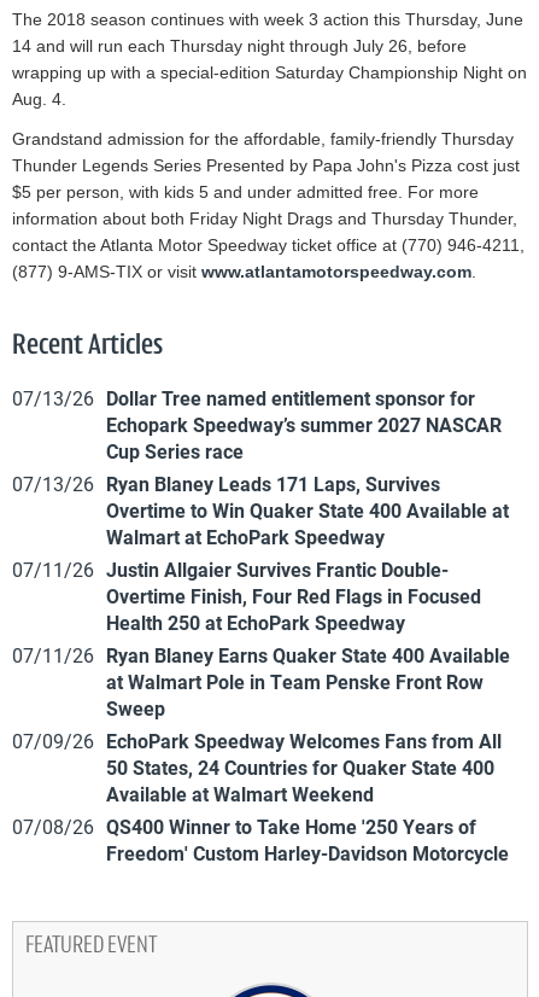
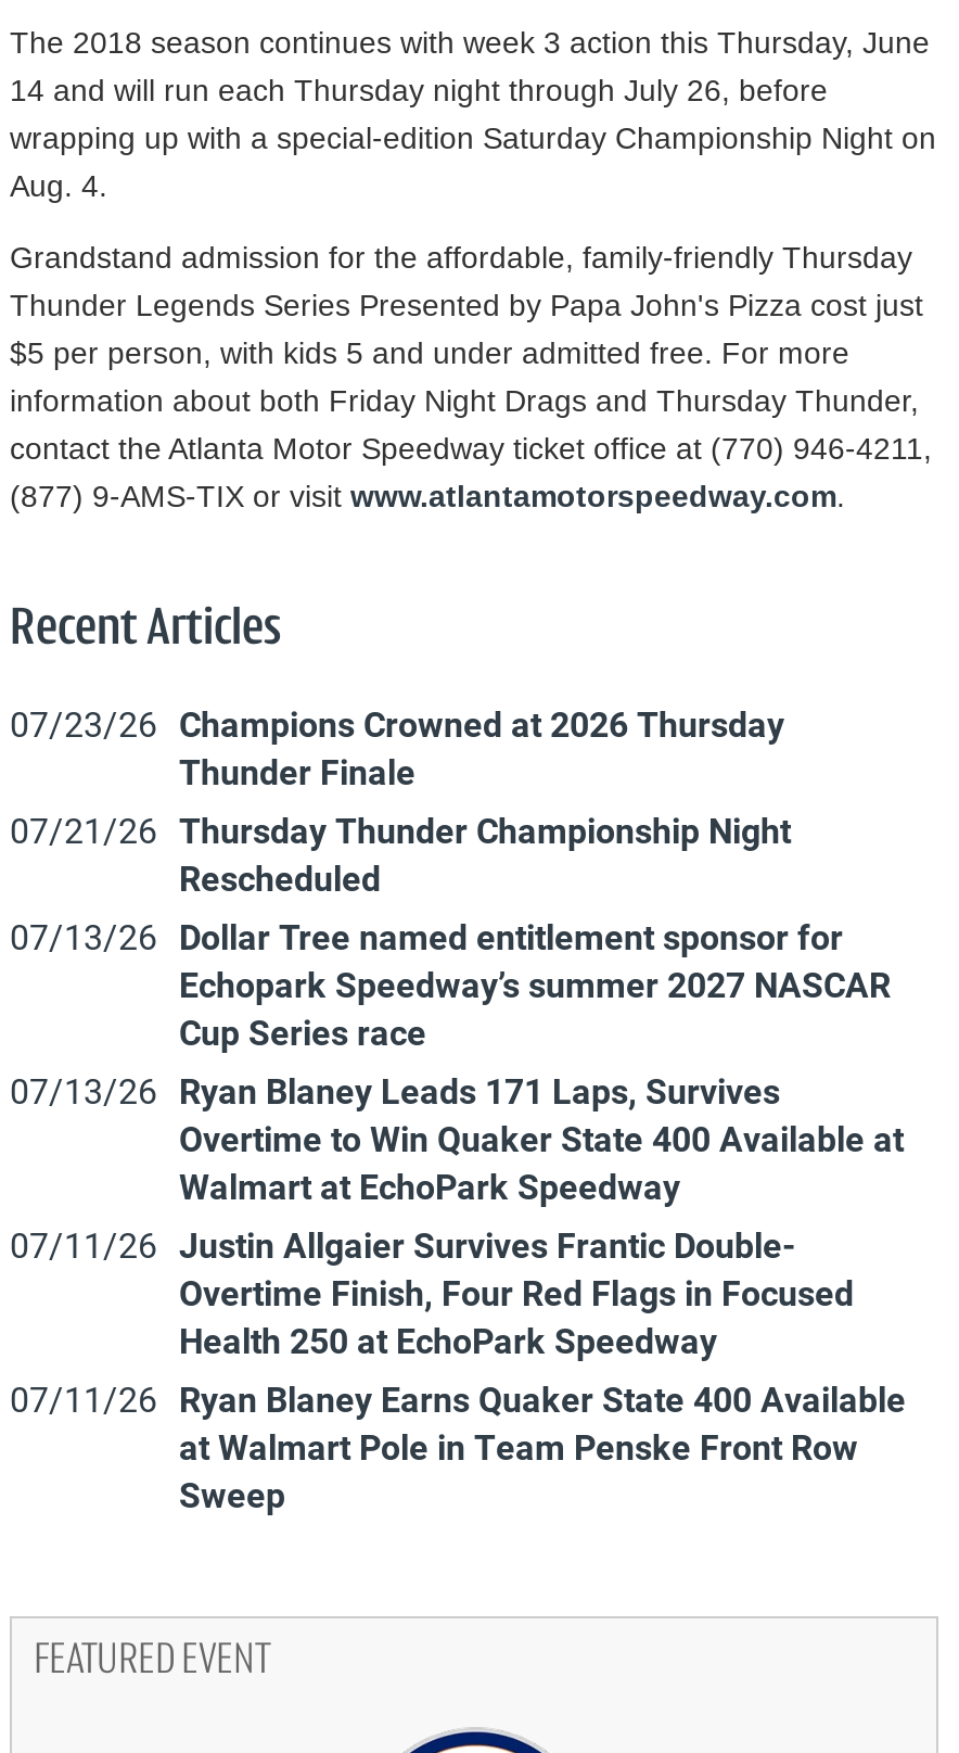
+ 07/23/26 Champions Crowned at 2026 Thursday
+ Thunder Finale
+ 07/21/26 Thursday Thunder Championship Night
+ Rescheduled

moved down: 07/13/26 Dollar Tree named entitlement sponsor for | Echopark Speedway’s summer 2027 NASCAR | Cup Series race | ... | at Walmart Pole in Team Penske Front Row | Sweep

- 07/09/26 EchoPark Speedway Welcomes Fans from All
- 50 States, 24 Countries for Quaker State 400
- Available at Walmart Weekend
- 07/08/26 QS400 Winner to Take Home '250 Years of
- Freedom' Custom Harley-Davidson Motorcycle
